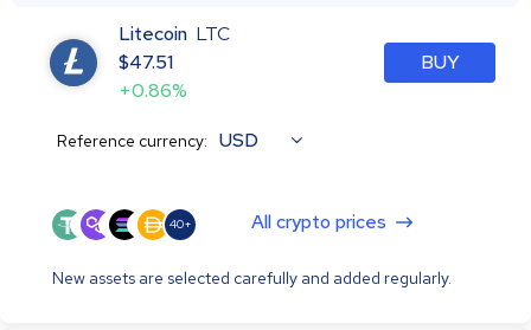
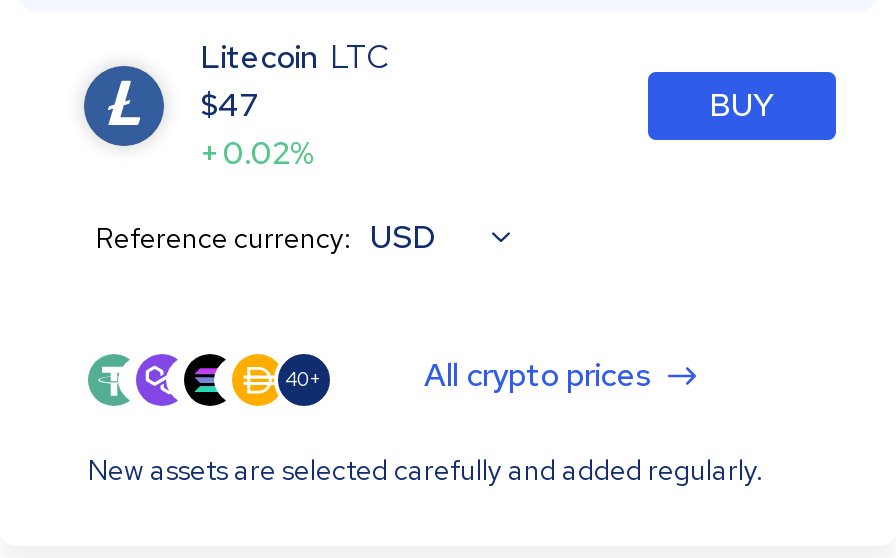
- $47.51
+ $47

- +0.86%
+ +0.02%
